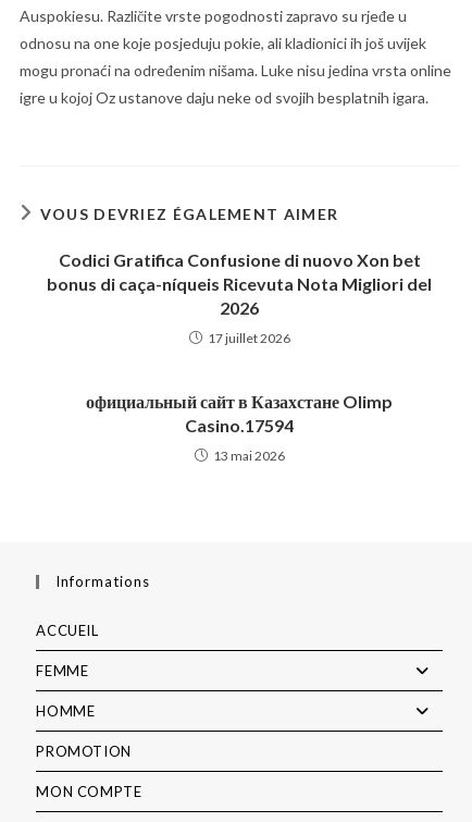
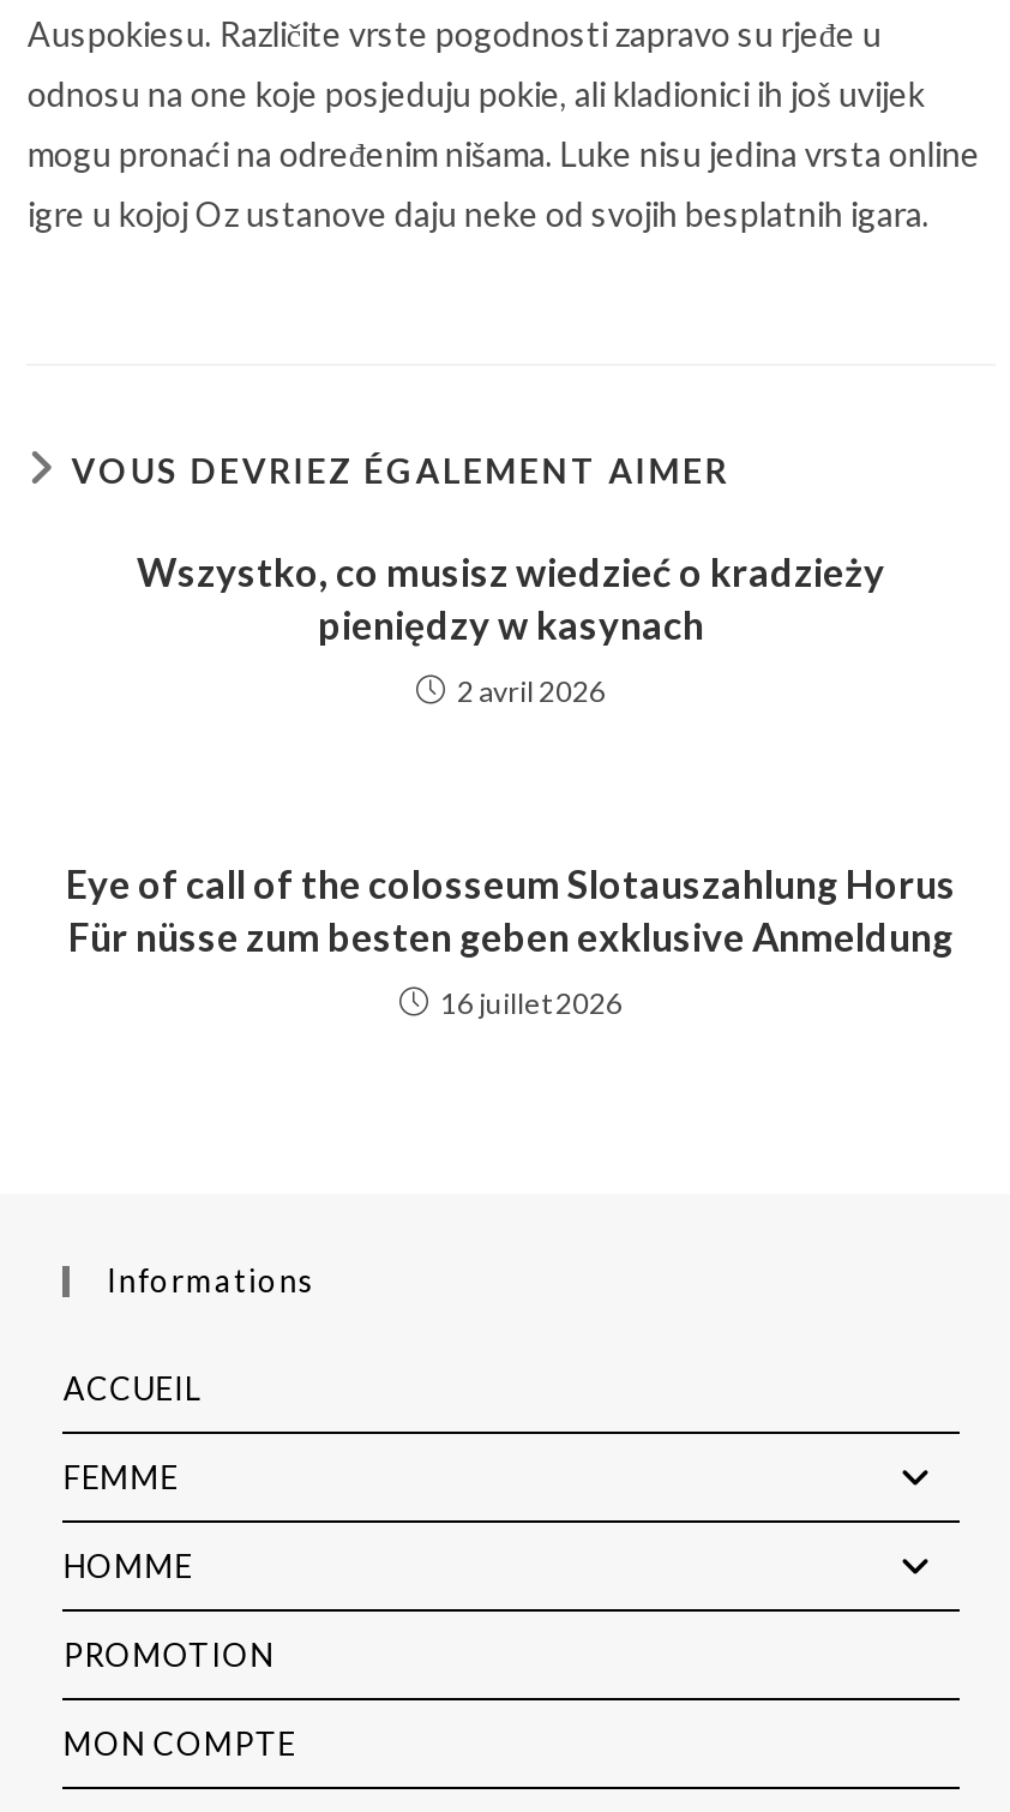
- Codici Gratifica Confusione di nuovo Xon bet
- bonus di caça-níqueis Ricevuta Nota Migliori del
- 2026
+ Wszystko, co musisz wiedzieć o kradzieży
+ pieniędzy w kasynach

- 17 juillet 2026
+ 2 avril 2026

- официальный сайт в Казахстане Olimp
- Casino.17594
+ Eye of call of the colosseum Slotauszahlung Horus
+ Für nüsse zum besten geben exklusive Anmeldung

- 13 mai 2026
+ 16 juillet 2026
